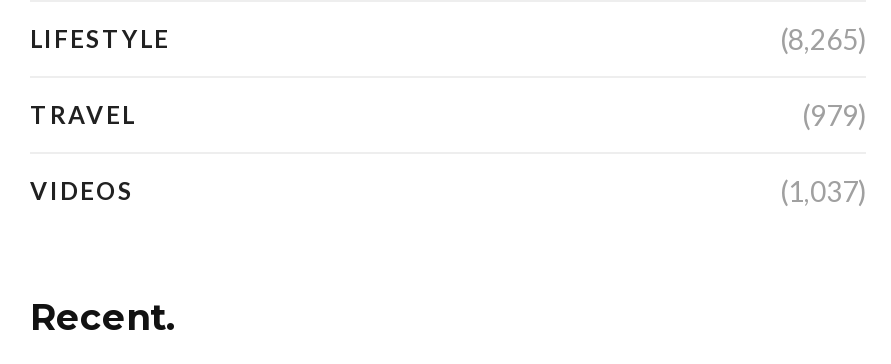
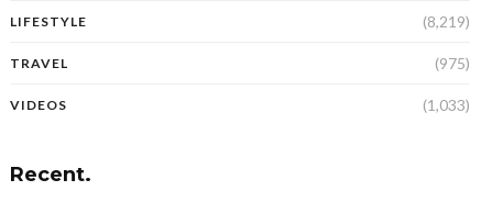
- (8,265)
+ (8,219)

- (979)
+ (975)

- (1,037)
+ (1,033)
